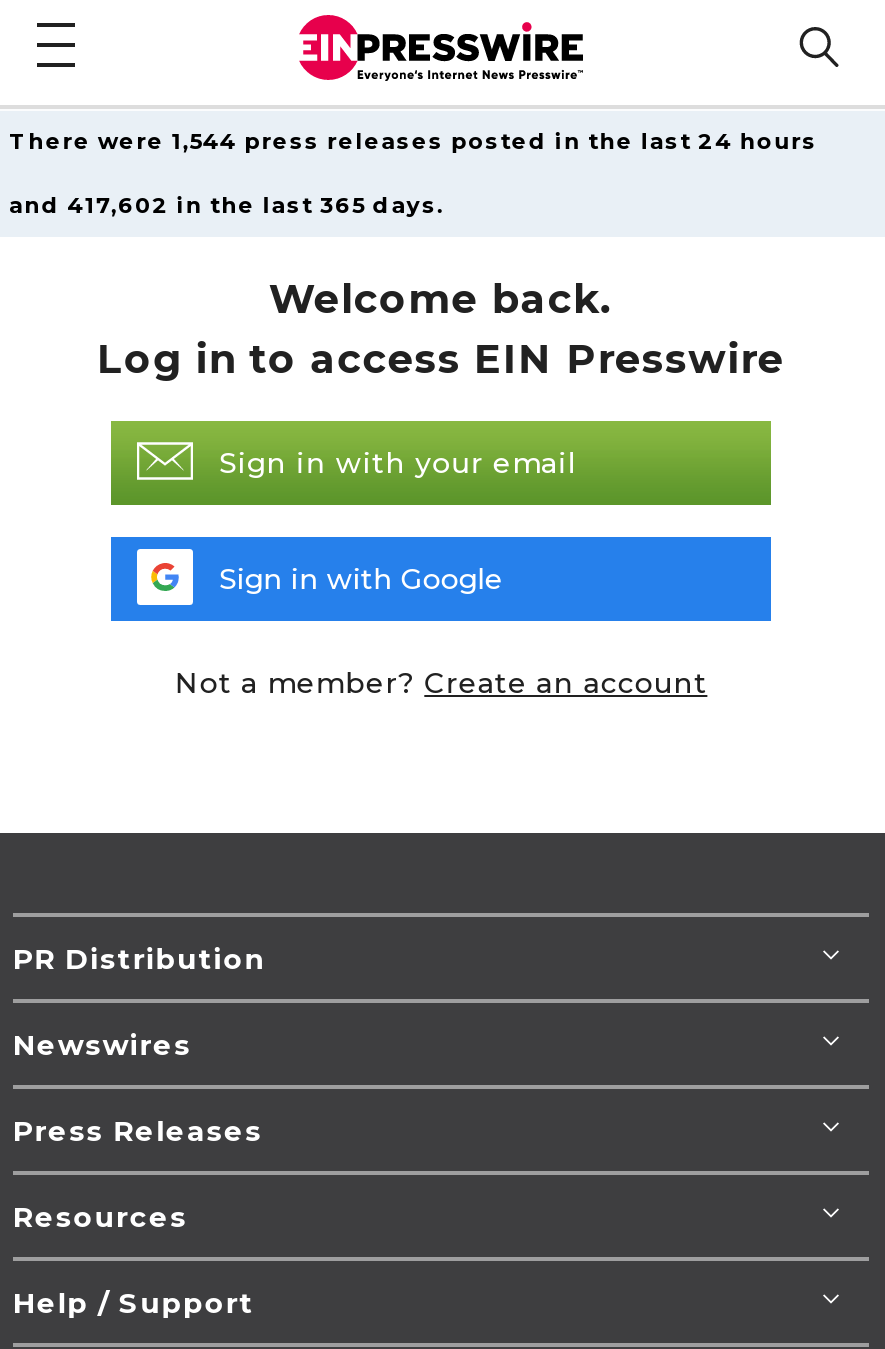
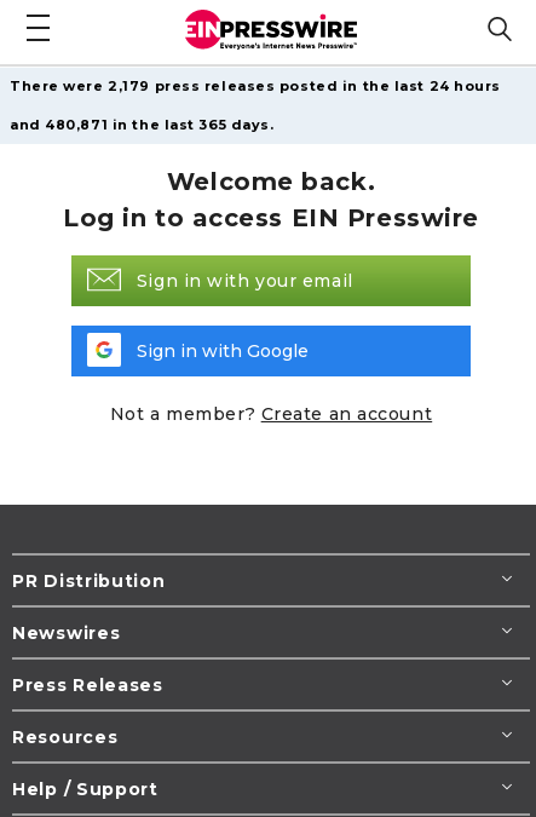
- There were 1,544 press releases posted in the last 24 hours
+ There were 2,179 press releases posted in the last 24 hours

- and 417,602 in the last 365 days.
+ and 480,871 in the last 365 days.
